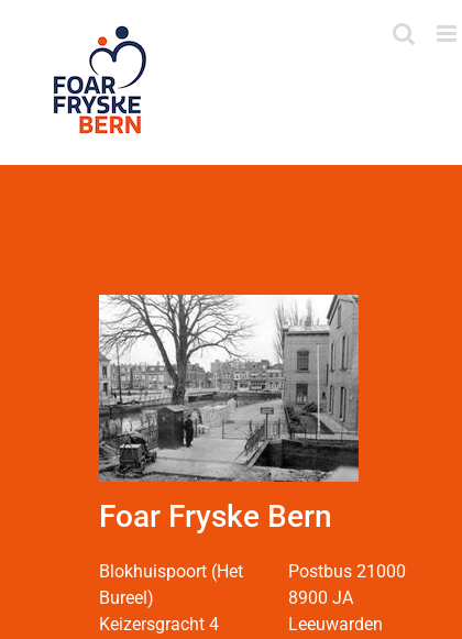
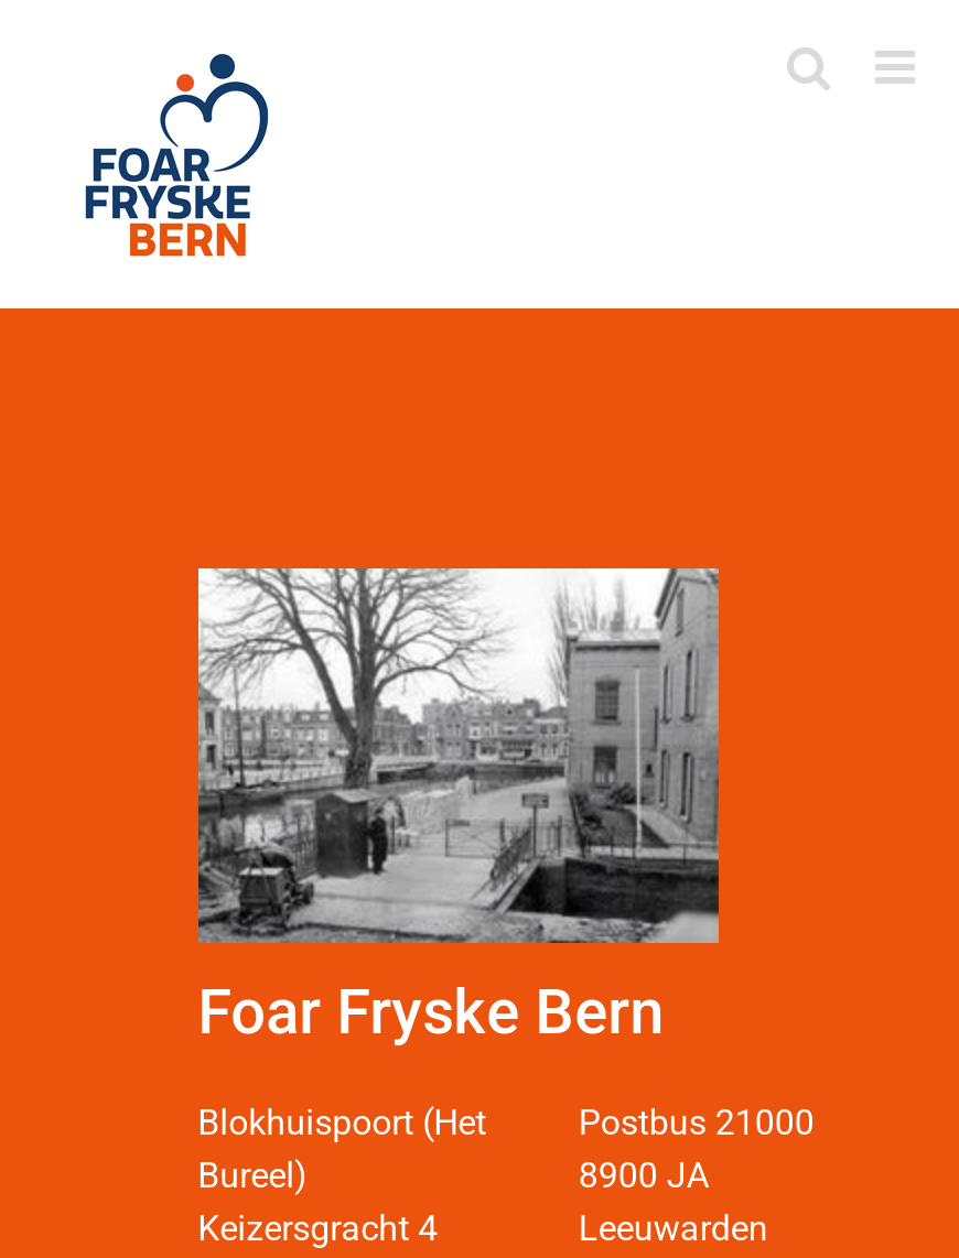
- [image]
+ [image]
